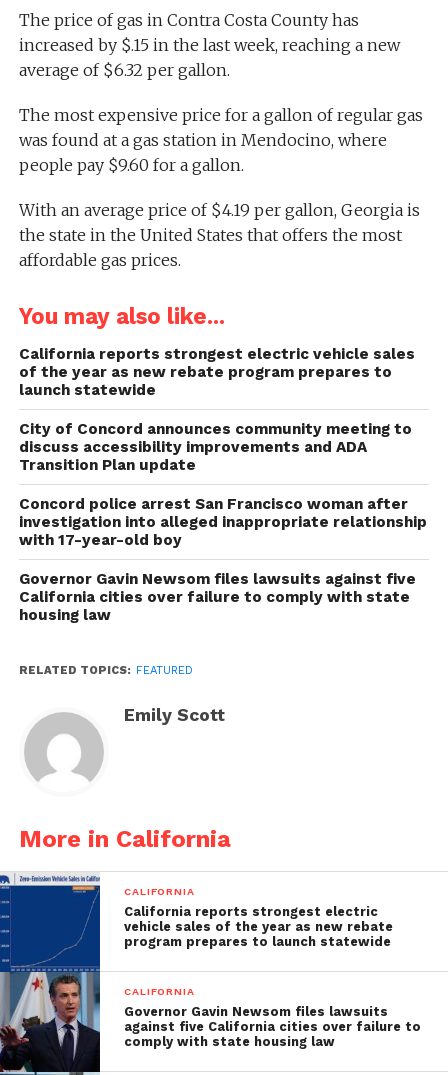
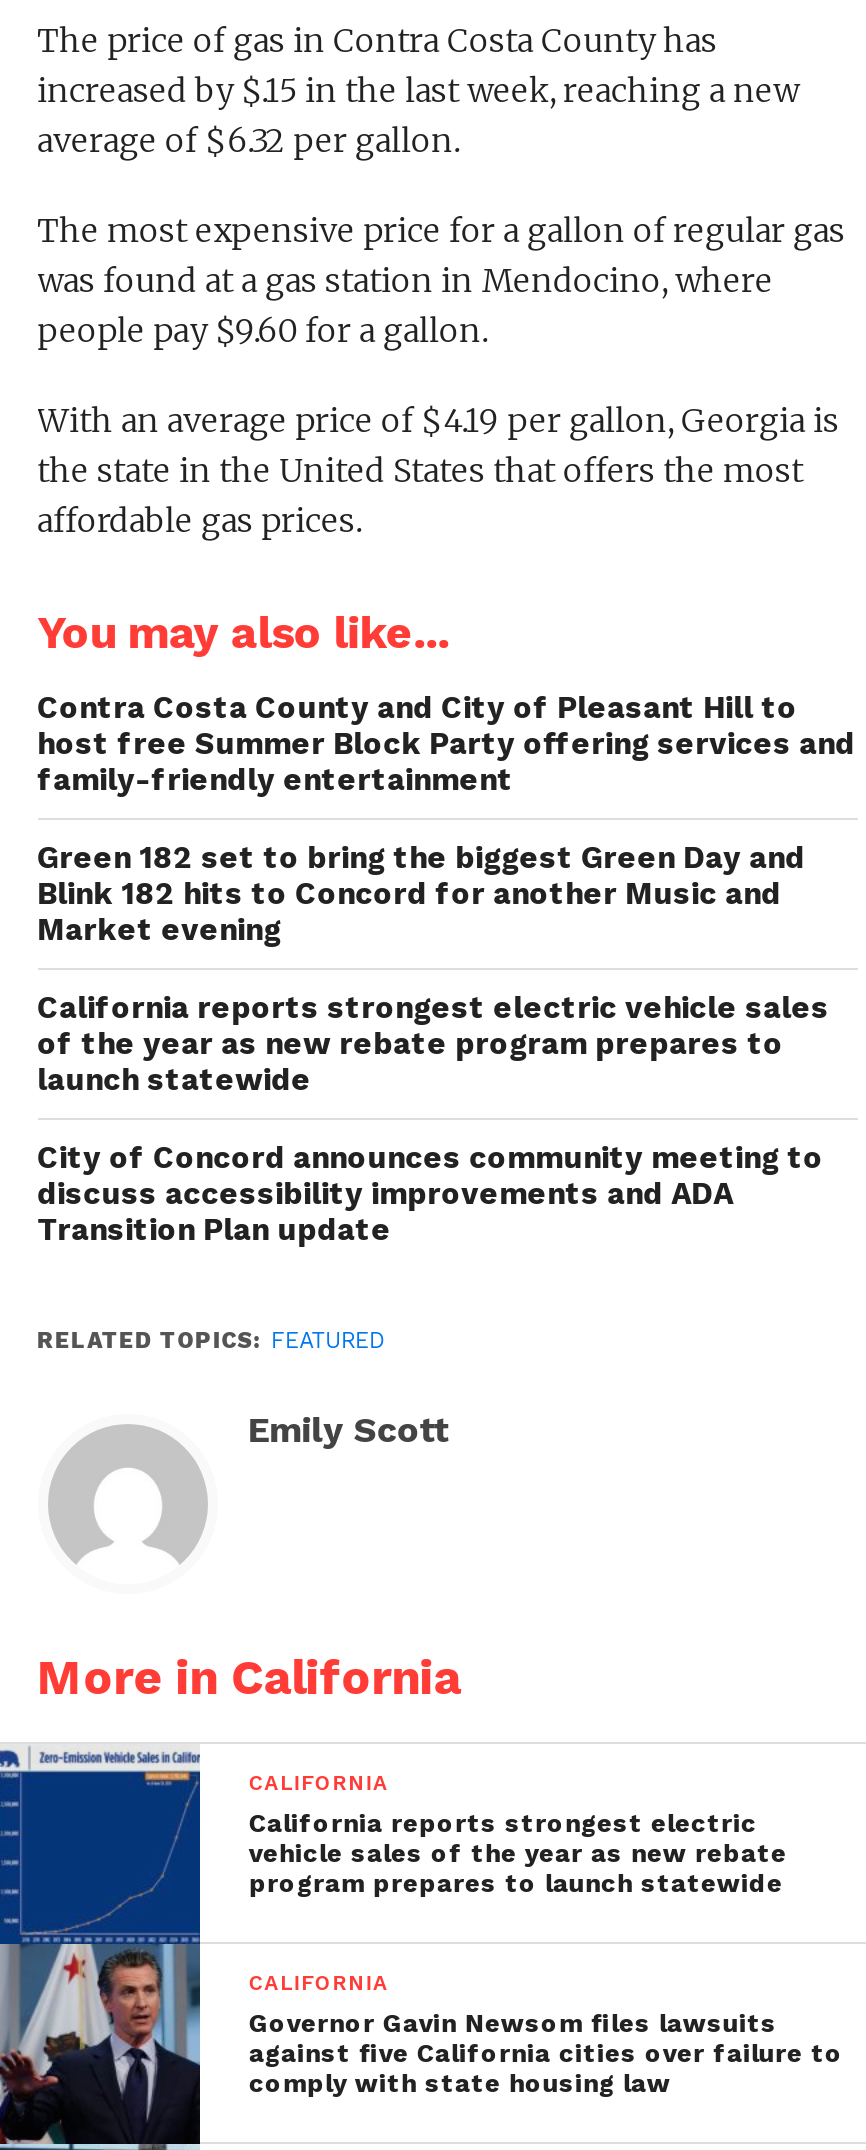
+ Contra Costa County and City of Pleasant Hill to
+ host free Summer Block Party offering services and
+ family-friendly entertainment
+ Green 182 set to bring the biggest Green Day and
+ Blink 182 hits to Concord for another Music and
+ Market evening

moved down: California reports strongest electric vehicle sales | of the year as new rebate program prepares to | launch statewide | City of Concord announces community meeting to | discuss accessibility improvements and ADA | Transition Plan update

- Concord police arrest San Francisco woman after
- investigation into alleged inappropriate relationship
- with 17-year-old boy
- Governor Gavin Newsom files lawsuits against five
- California cities over failure to comply with state
- housing law
